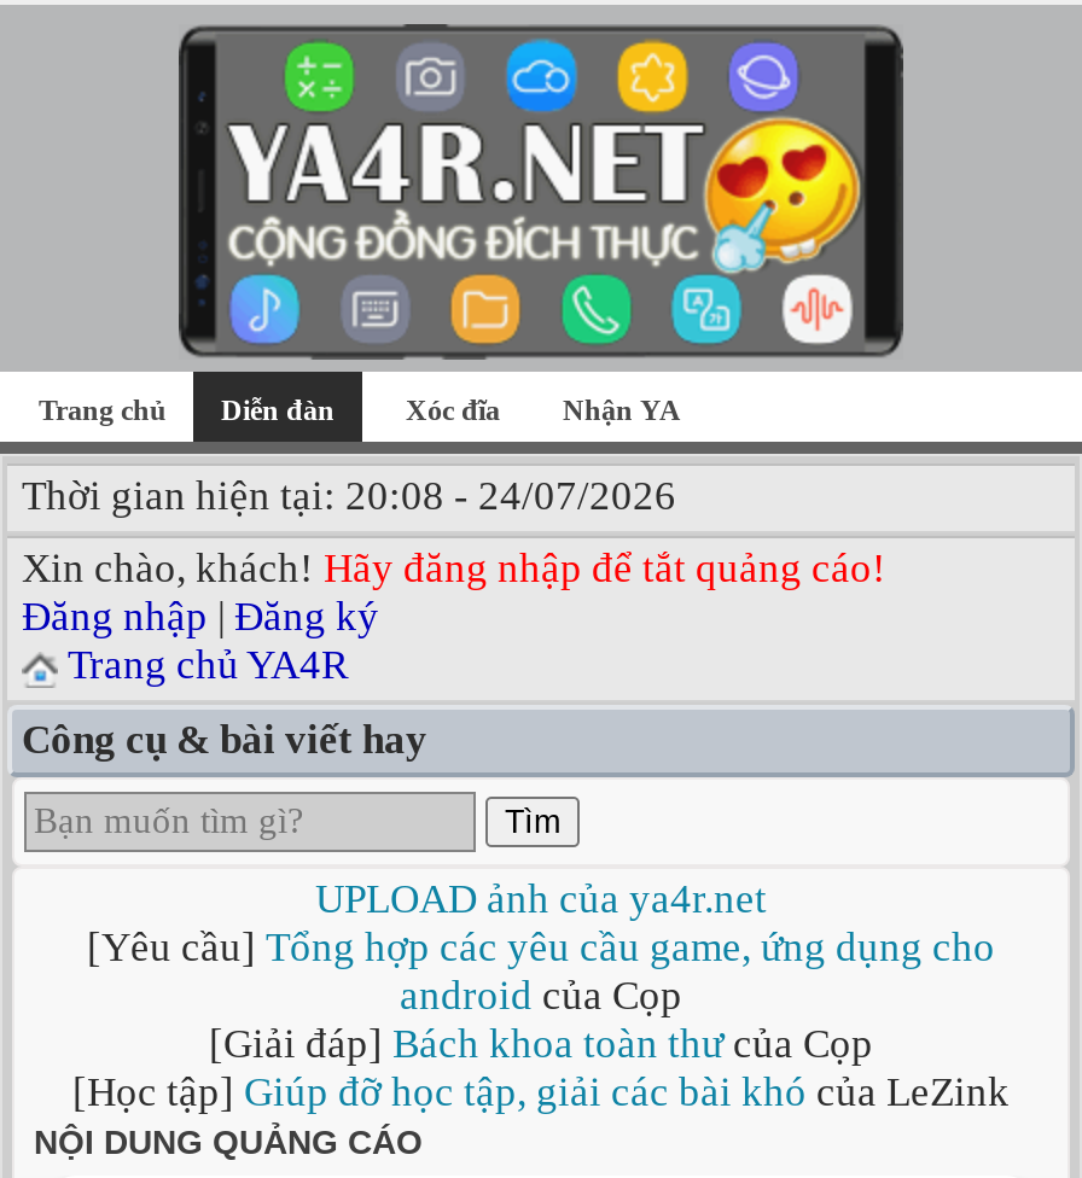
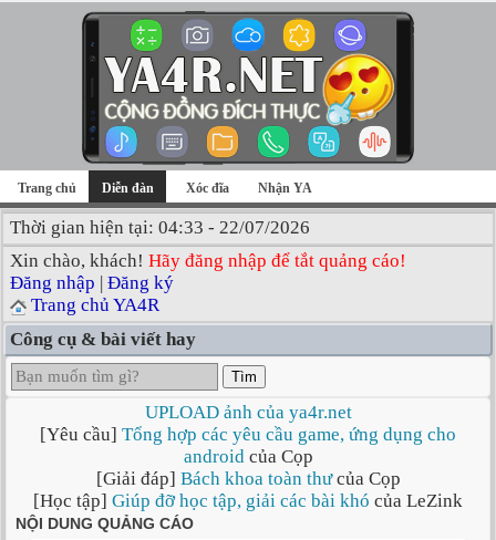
- Thời gian hiện tại: 20:08 - 24/07/2026
+ Thời gian hiện tại: 04:33 - 22/07/2026
